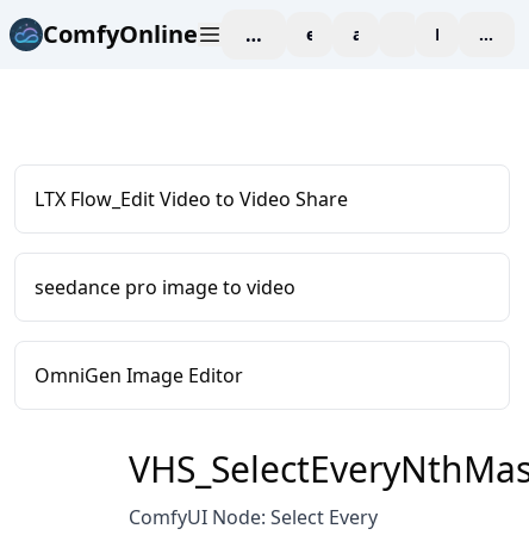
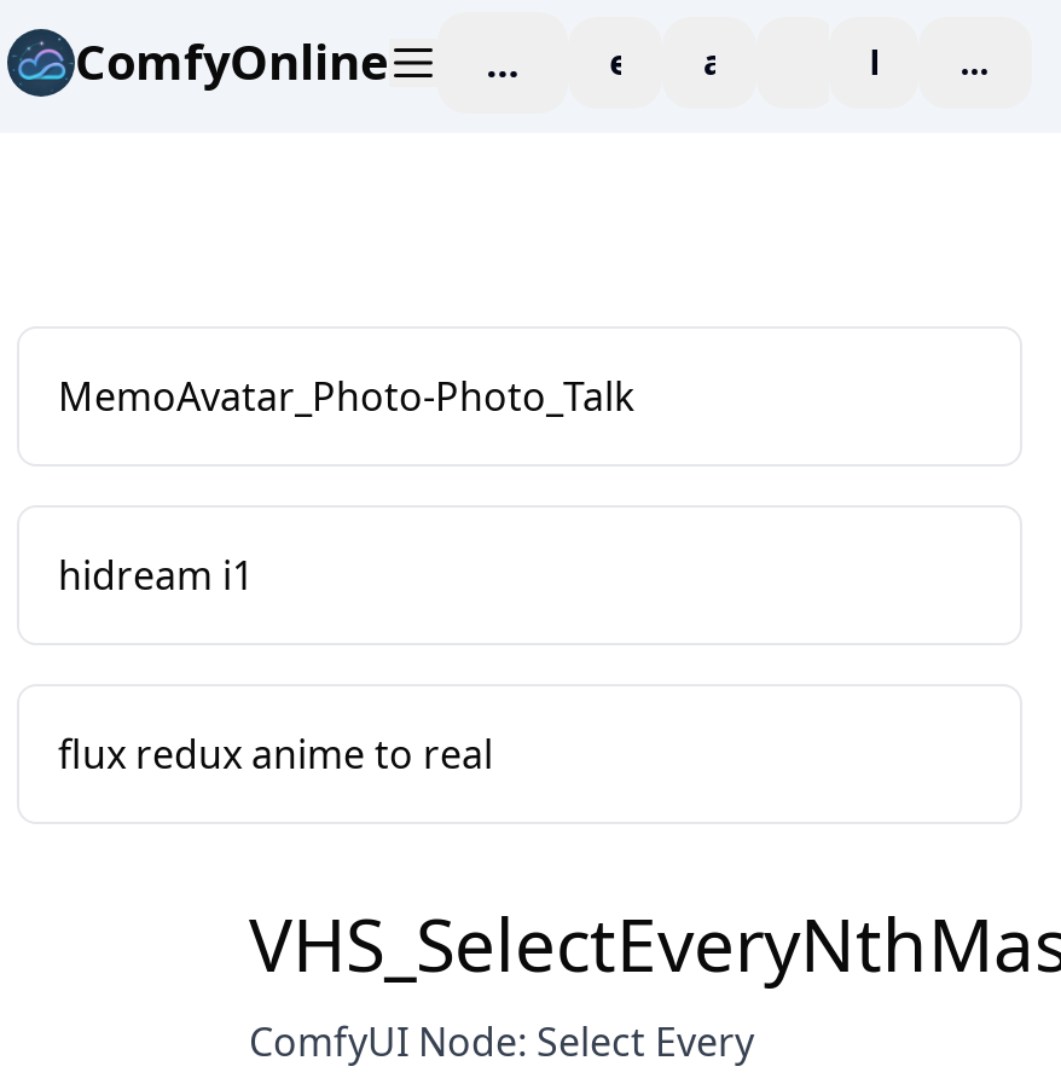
- LTX Flow_Edit Video to Video Share
+ MemoAvatar_Photo-Photo_Talk

- seedance pro image to video
+ hidream i1

- OmniGen Image Editor
+ flux redux anime to real
